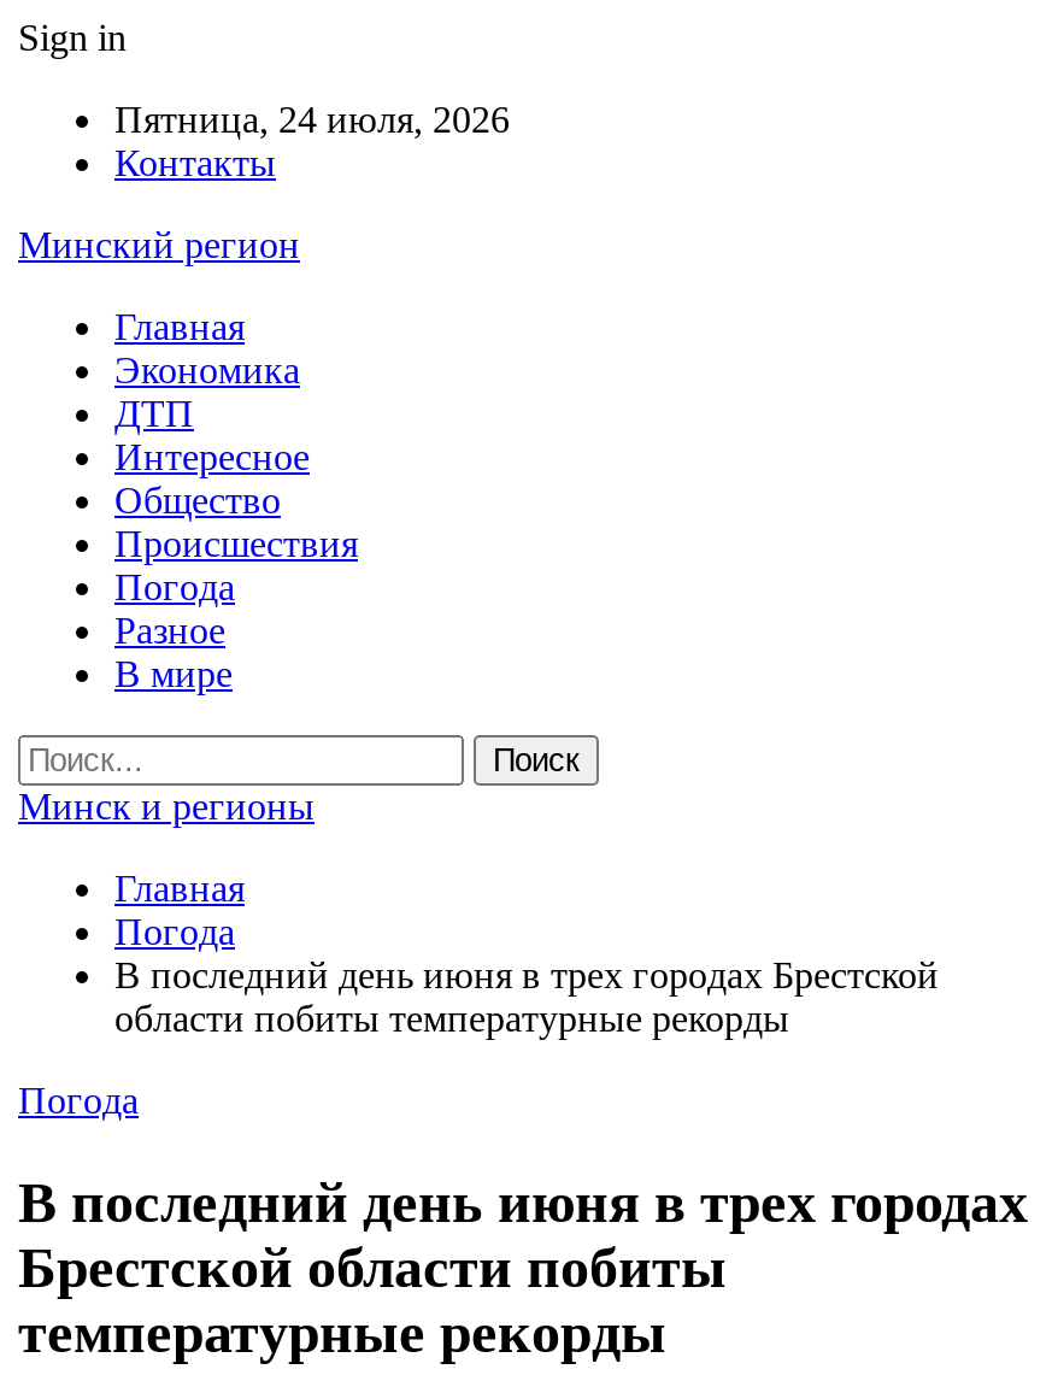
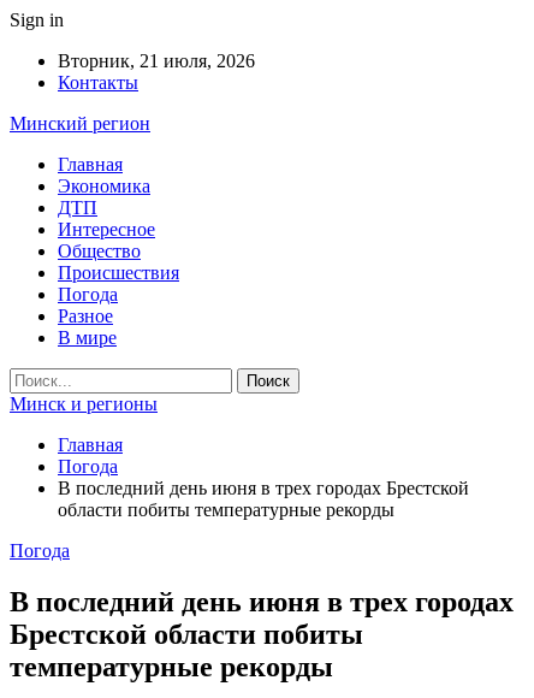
- Пятница, 24 июля, 2026
+ Вторник, 21 июля, 2026
